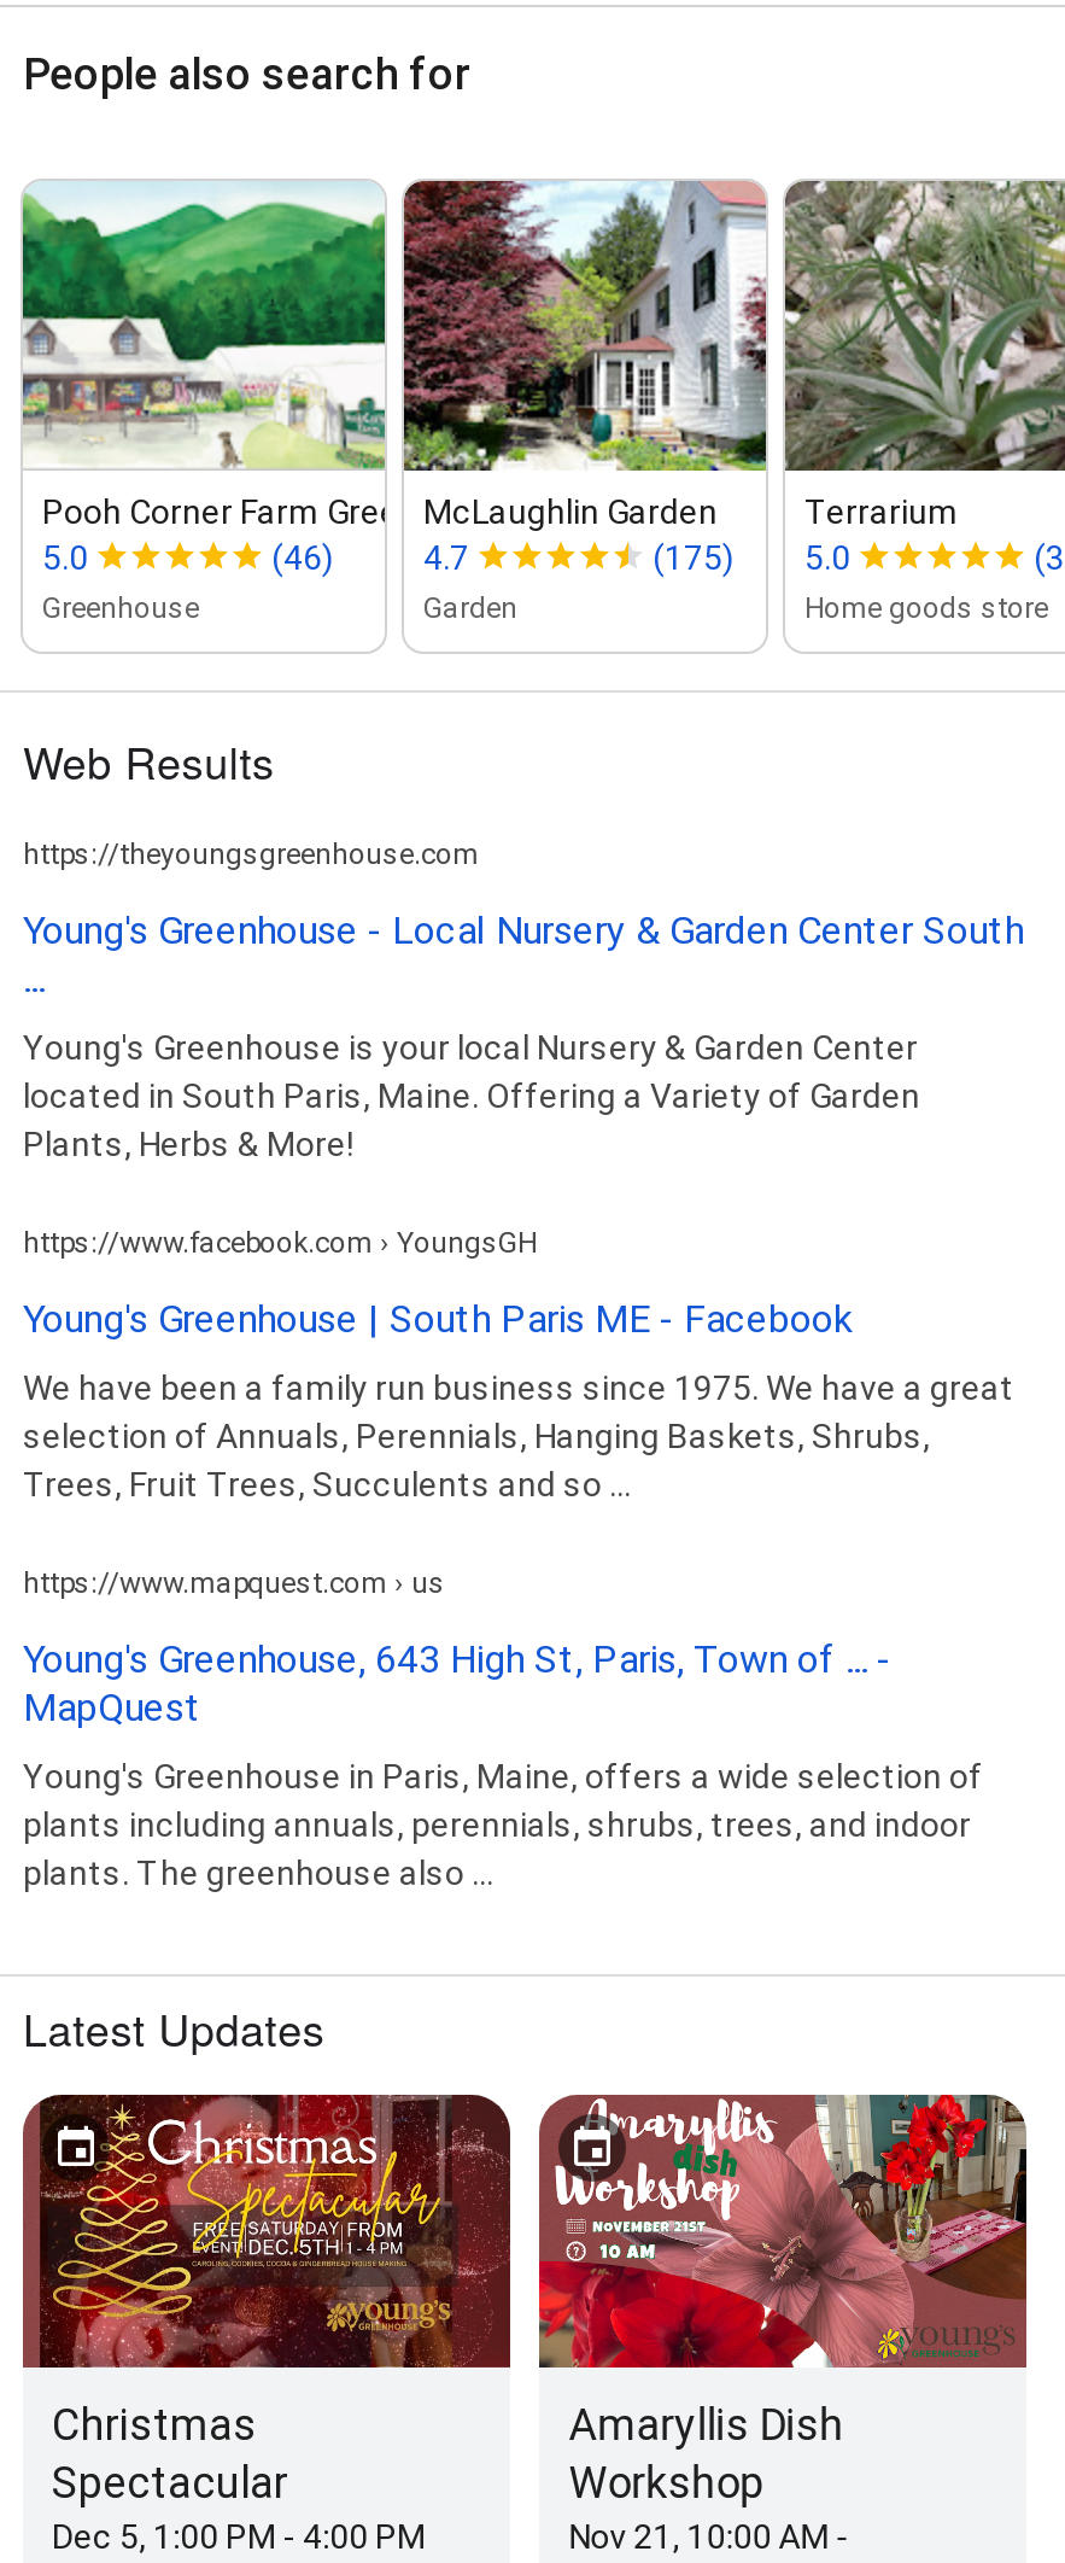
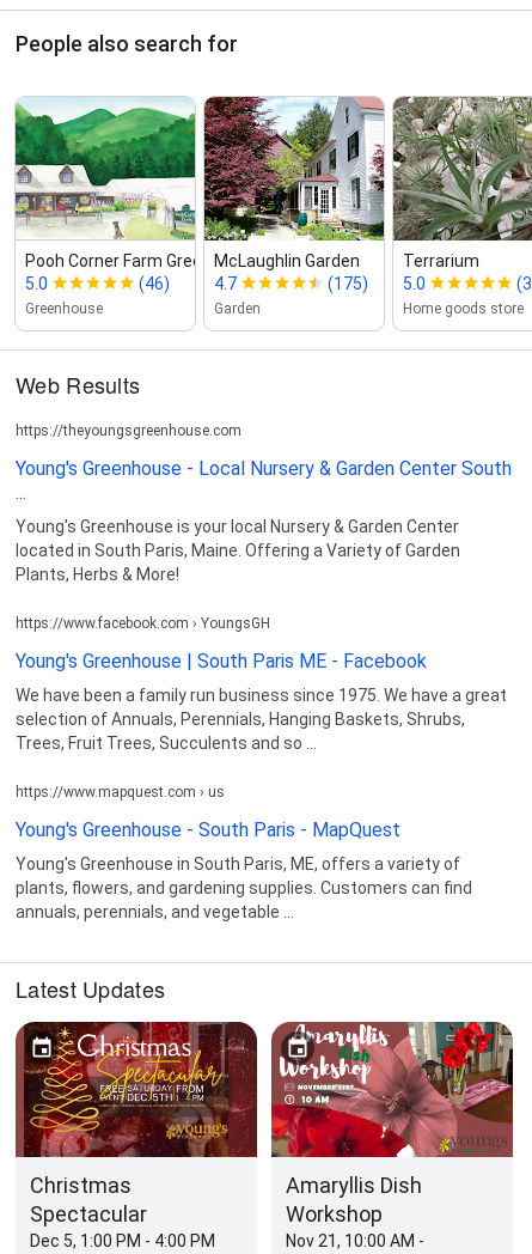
- Young's Greenhouse, 643 High St, Paris, Town of ... -
- MapQuest
+ Young's Greenhouse - South Paris - MapQuest

- Young's Greenhouse in Paris, Maine, offers a wide selection of
- plants including annuals, perennials, shrubs, trees, and indoor
- plants. The greenhouse also ...
+ Young's Greenhouse in South Paris, ME, offers a variety of
+ plants, flowers, and gardening supplies. Customers can find
+ annuals, perennials, and vegetable ...
